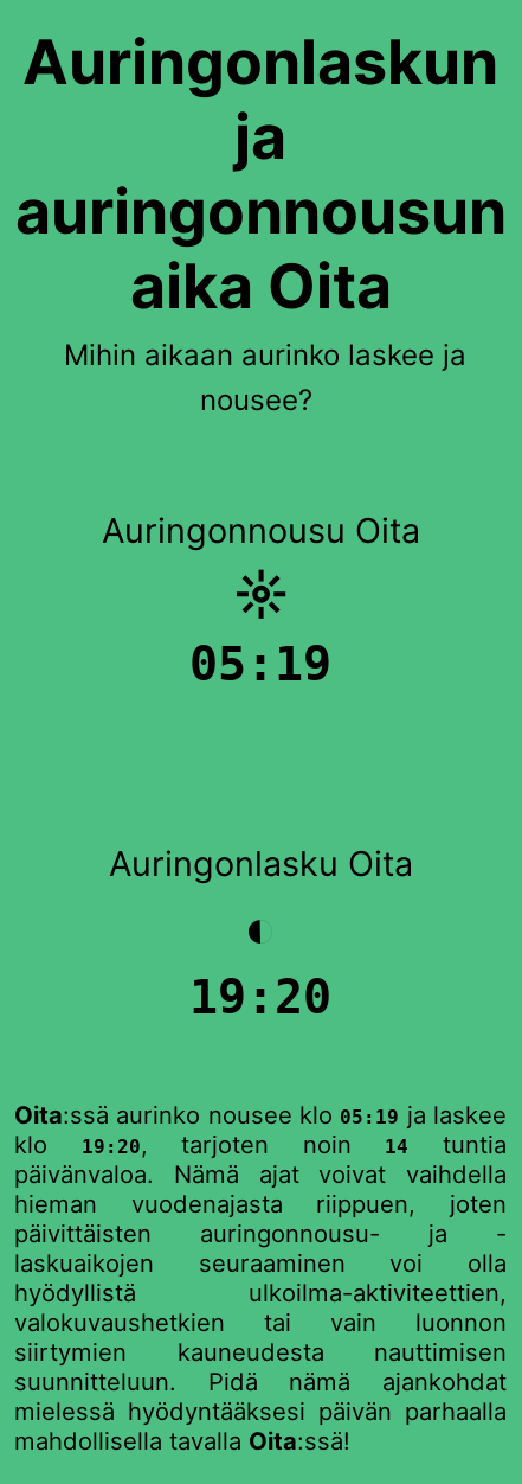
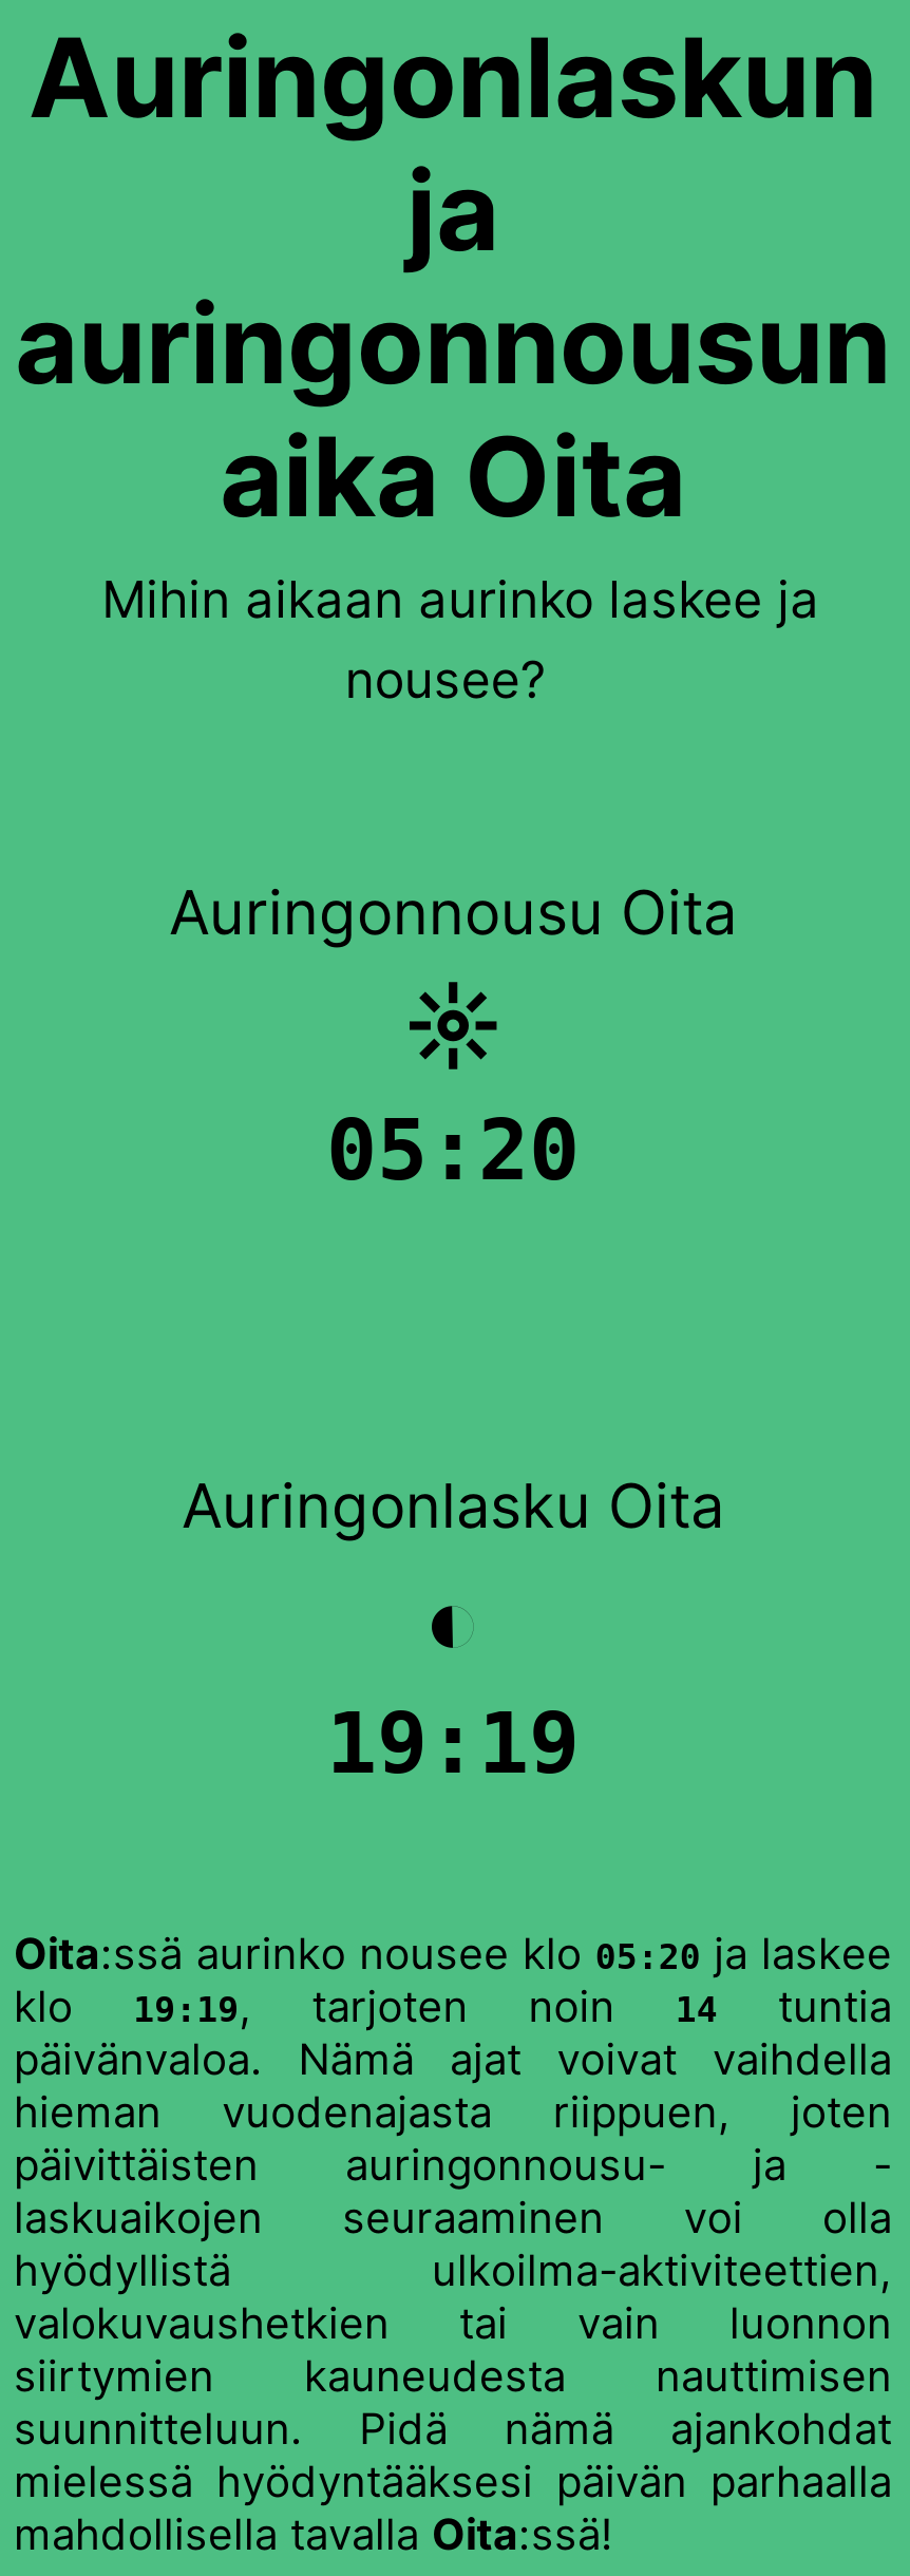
- 05:19
+ 05:20

- 19:20
+ 19:19

- Oita:ssä aurinko nousee klo 05:19 ja laskee
+ Oita:ssä aurinko nousee klo 05:20 ja laskee

- klo 19:20, tarjoten noin 14 tuntia
+ klo 19:19, tarjoten noin 14 tuntia
